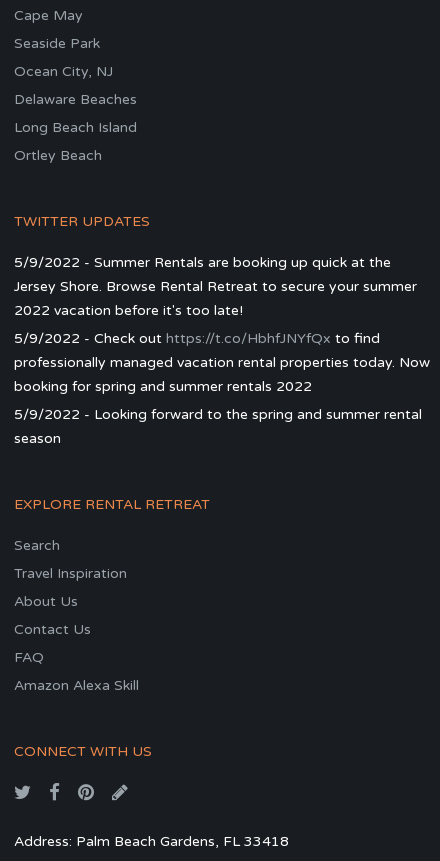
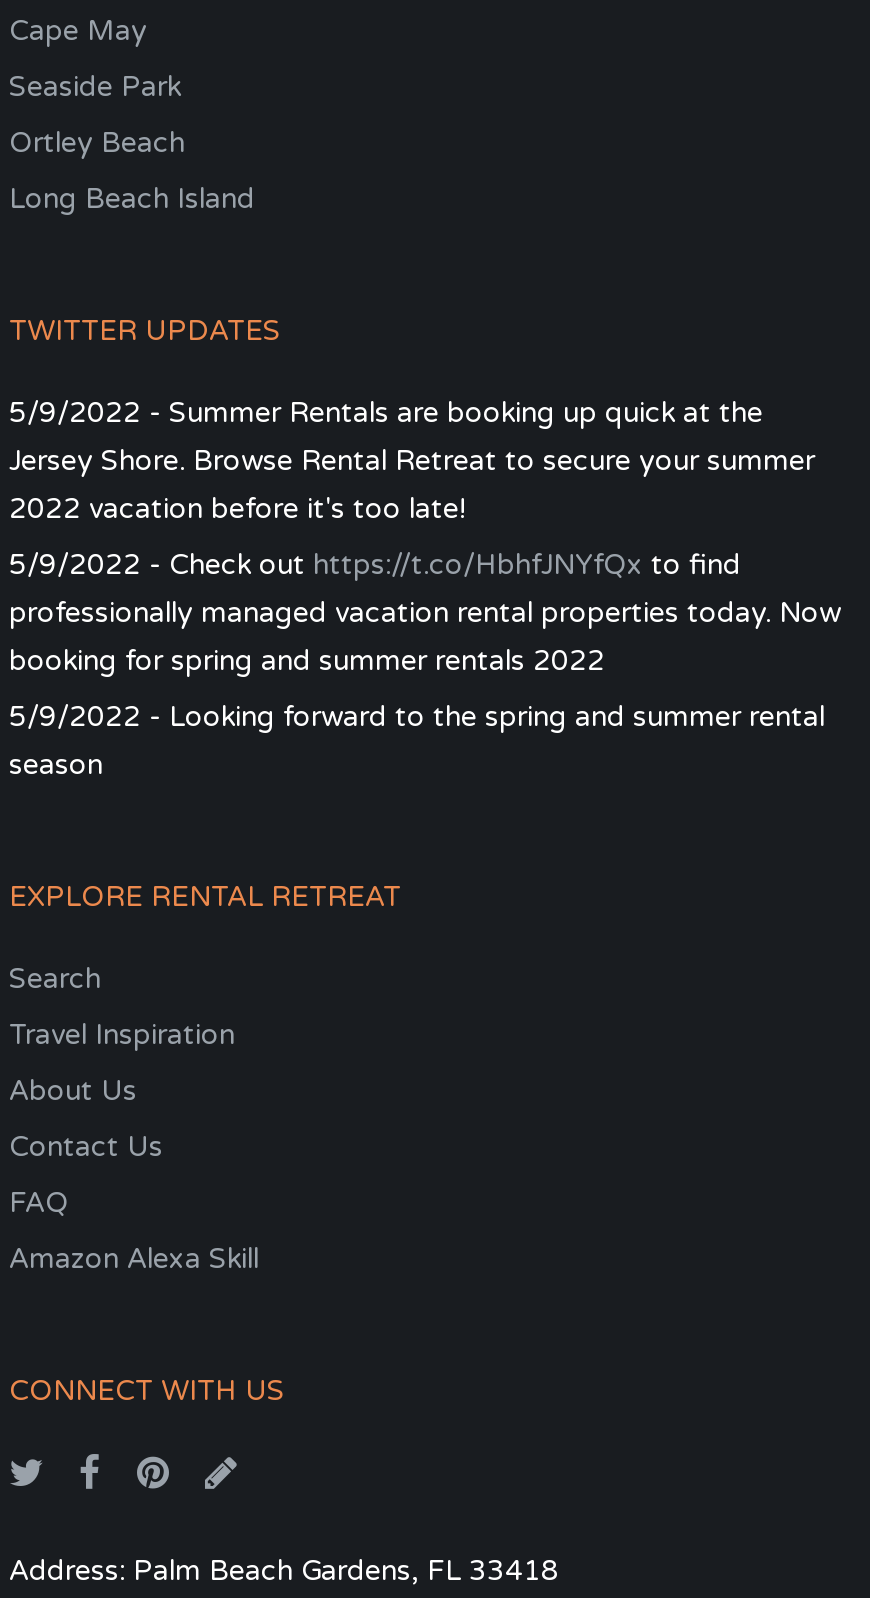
- Ocean City, NJ
- Delaware Beaches

moved up: Ortley Beach
